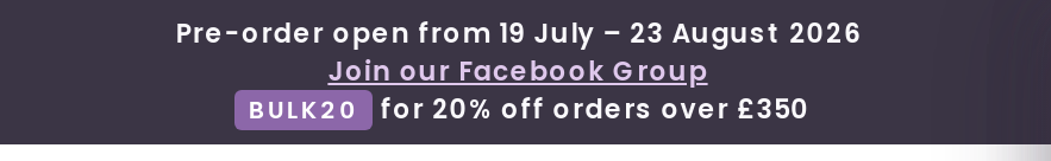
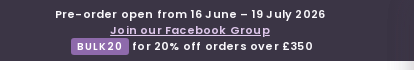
- Pre-order open from 19 July – 23 August 2026
+ Pre-order open from 16 June – 19 July 2026
